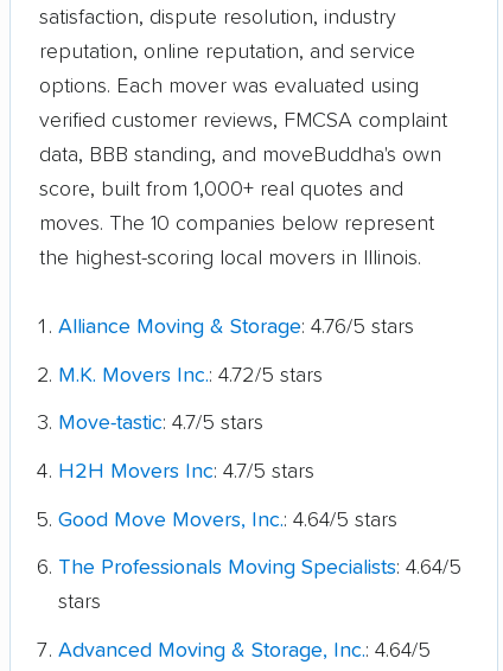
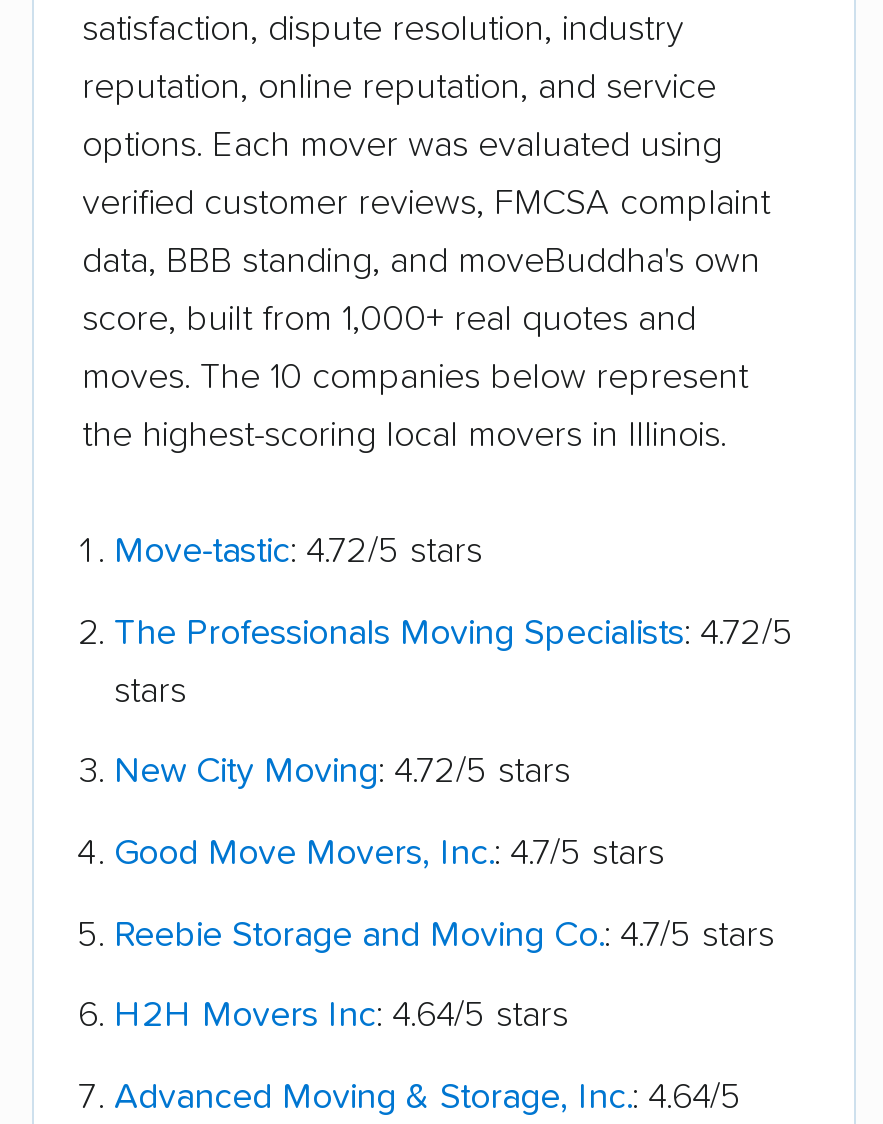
- Alliance Moving & Storage: 4.76/5 stars
- M.K. Movers Inc.: 4.72/5 stars
- Move-tastic: 4.7/5 stars
- H2H Movers Inc: 4.7/5 stars
- Good Move Movers, Inc.: 4.64/5 stars
- The Professionals Moving Specialists: 4.64/5
+ Move-tastic: 4.72/5 stars
+ The Professionals Moving Specialists: 4.72/5

moved up: stars

+ New City Moving: 4.72/5 stars
+ Good Move Movers, Inc.: 4.7/5 stars
+ Reebie Storage and Moving Co.: 4.7/5 stars
+ H2H Movers Inc: 4.64/5 stars
